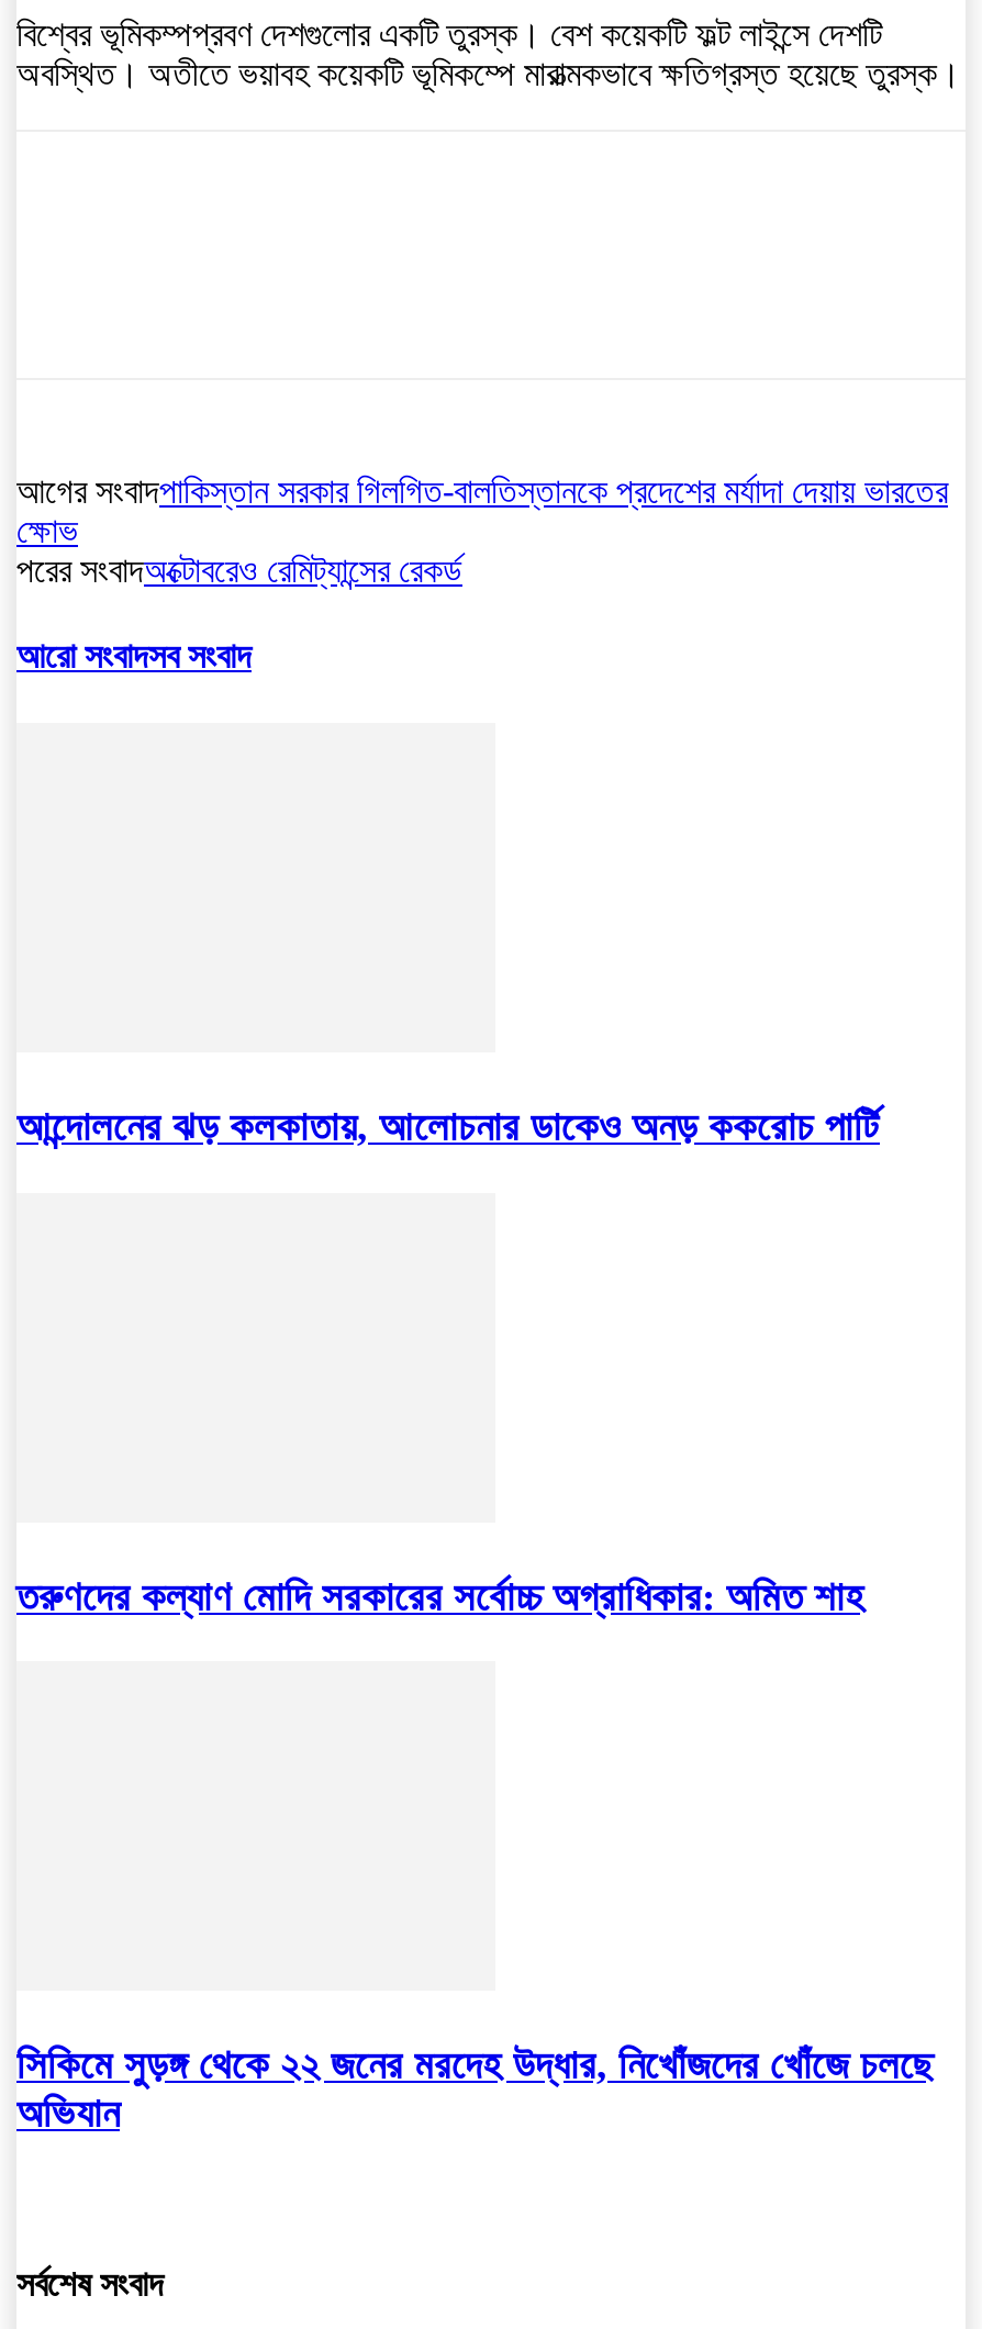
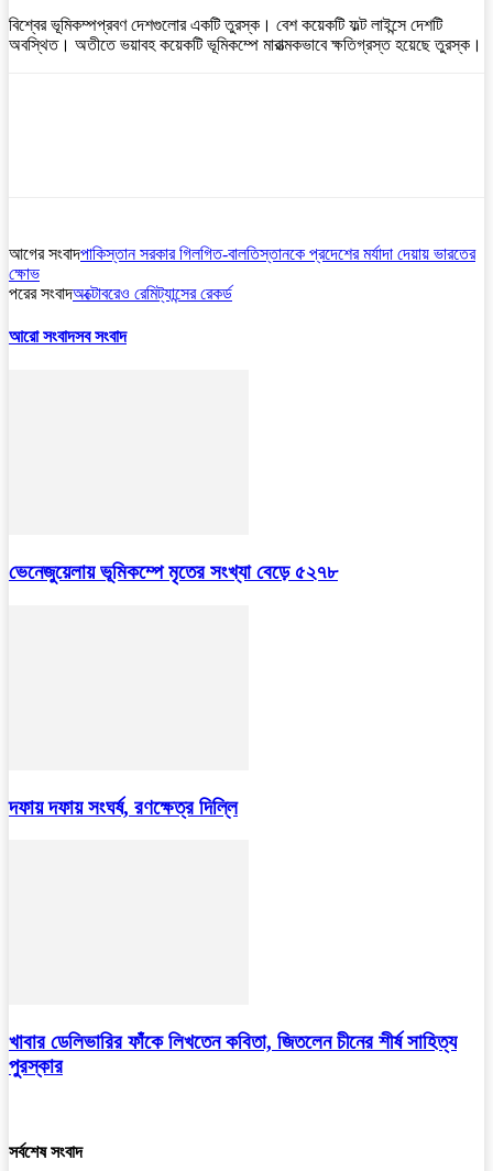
- আন্দোলনের ঝড় কলকাতায়, আলোচনার ডাকেও অনড় ককরোচ পার্টি
+ ভেনেজুয়েলায় ভূমিকম্পে মৃতের সংখ্যা বেড়ে ৫২৭৮

- তরুণদের কল্যাণ মোদি সরকারের সর্বোচ্চ অগ্রাধিকার: অমিত শাহ
+ দফায় দফায় সংঘর্ষ, রণক্ষেত্র দিল্লি

- সিকিমে সুড়ঙ্গ থেকে ২২ জনের মরদেহ উদ্ধার, নিখোঁজদের খোঁজে চলছে
- অভিযান
+ খাবার ডেলিভারির ফাঁকে লিখতেন কবিতা, জিতলেন চীনের শীর্ষ সাহিত্য
+ পুরস্কার
